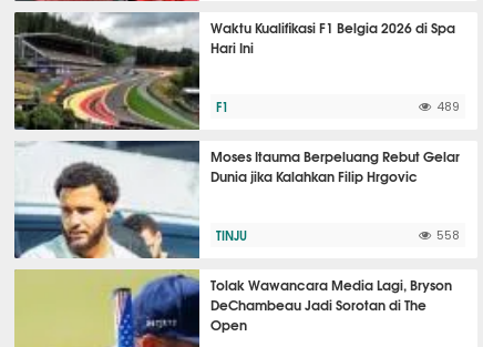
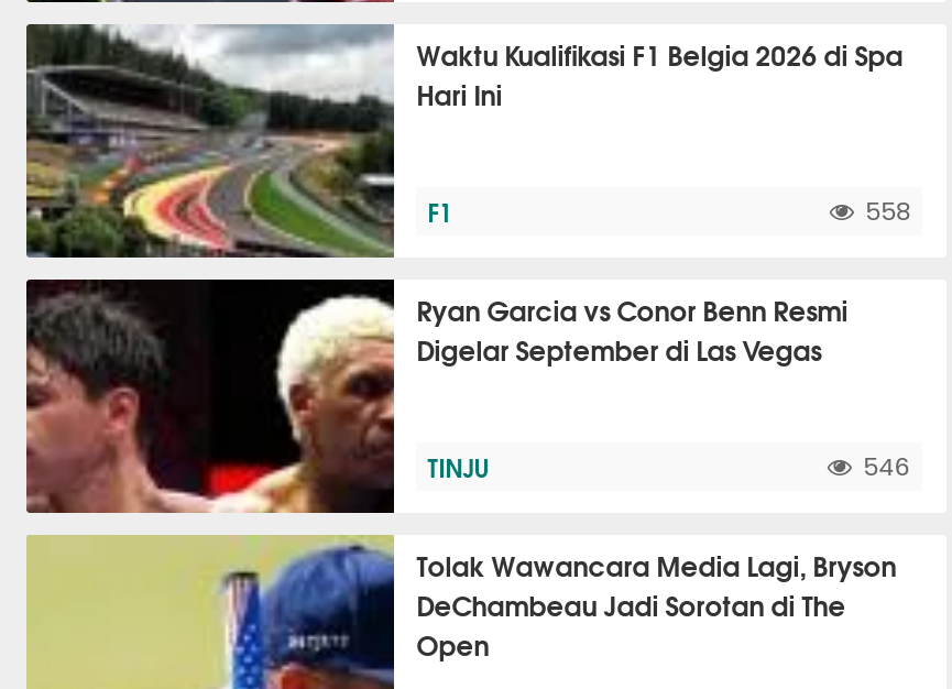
- 489
+ 558

- [image]
- Moses Itauma Berpeluang Rebut Gelar
- Dunia jika Kalahkan Filip Hrgovic
+ [image]
+ Ryan Garcia vs Conor Benn Resmi
+ Digelar September di Las Vegas

- 558
+ 546
